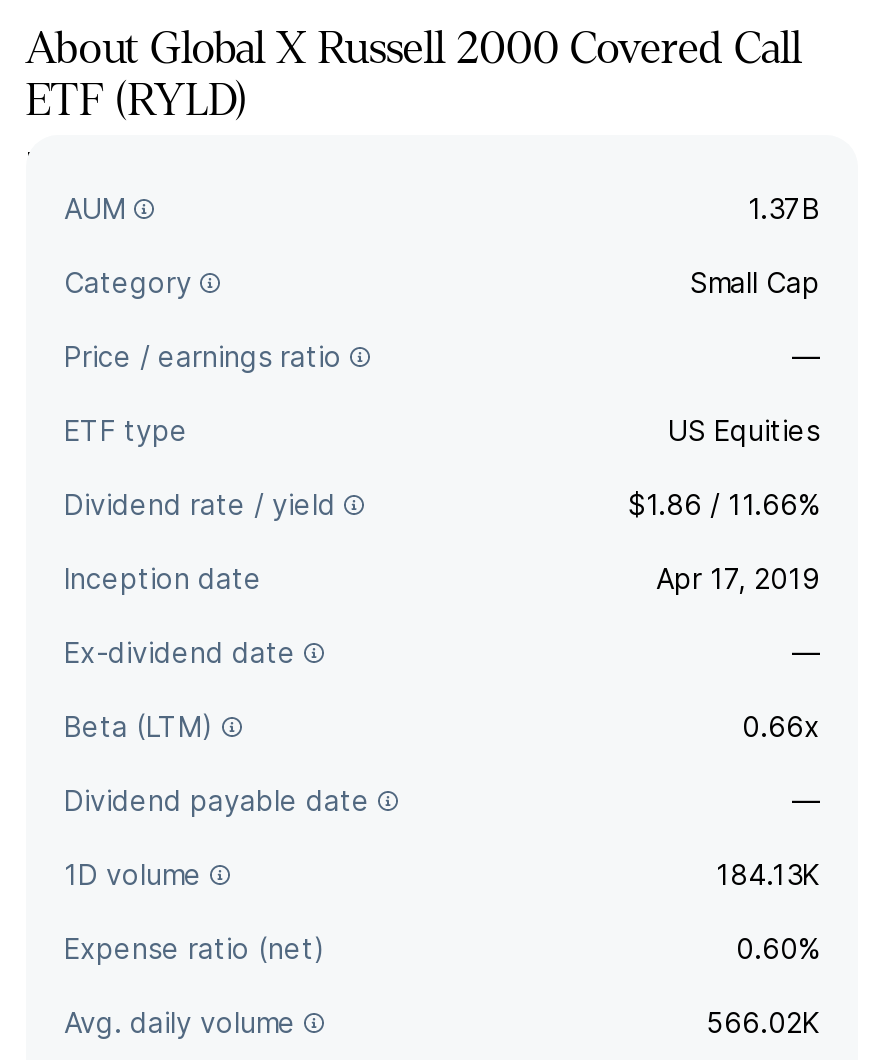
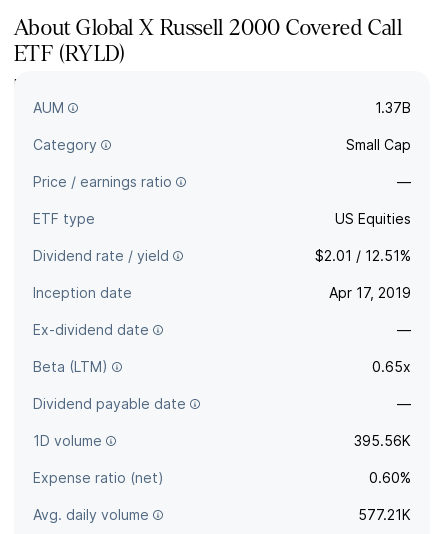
- $1.86 / 11.66%
+ $2.01 / 12.51%

- 0.66x
+ 0.65x

- 184.13K
+ 395.56K

- 566.02K
+ 577.21K
